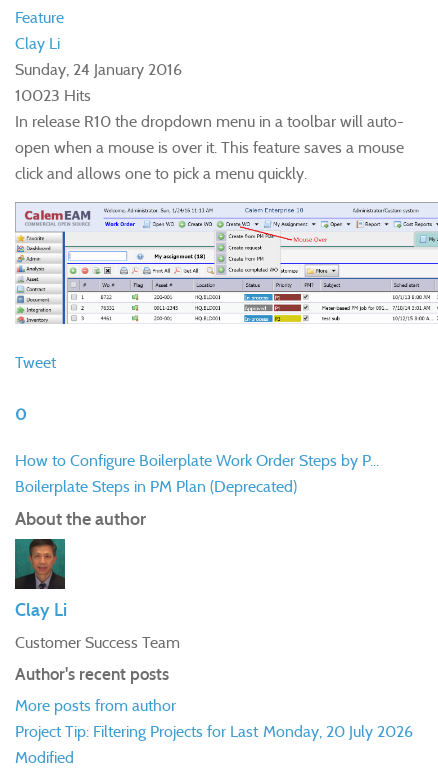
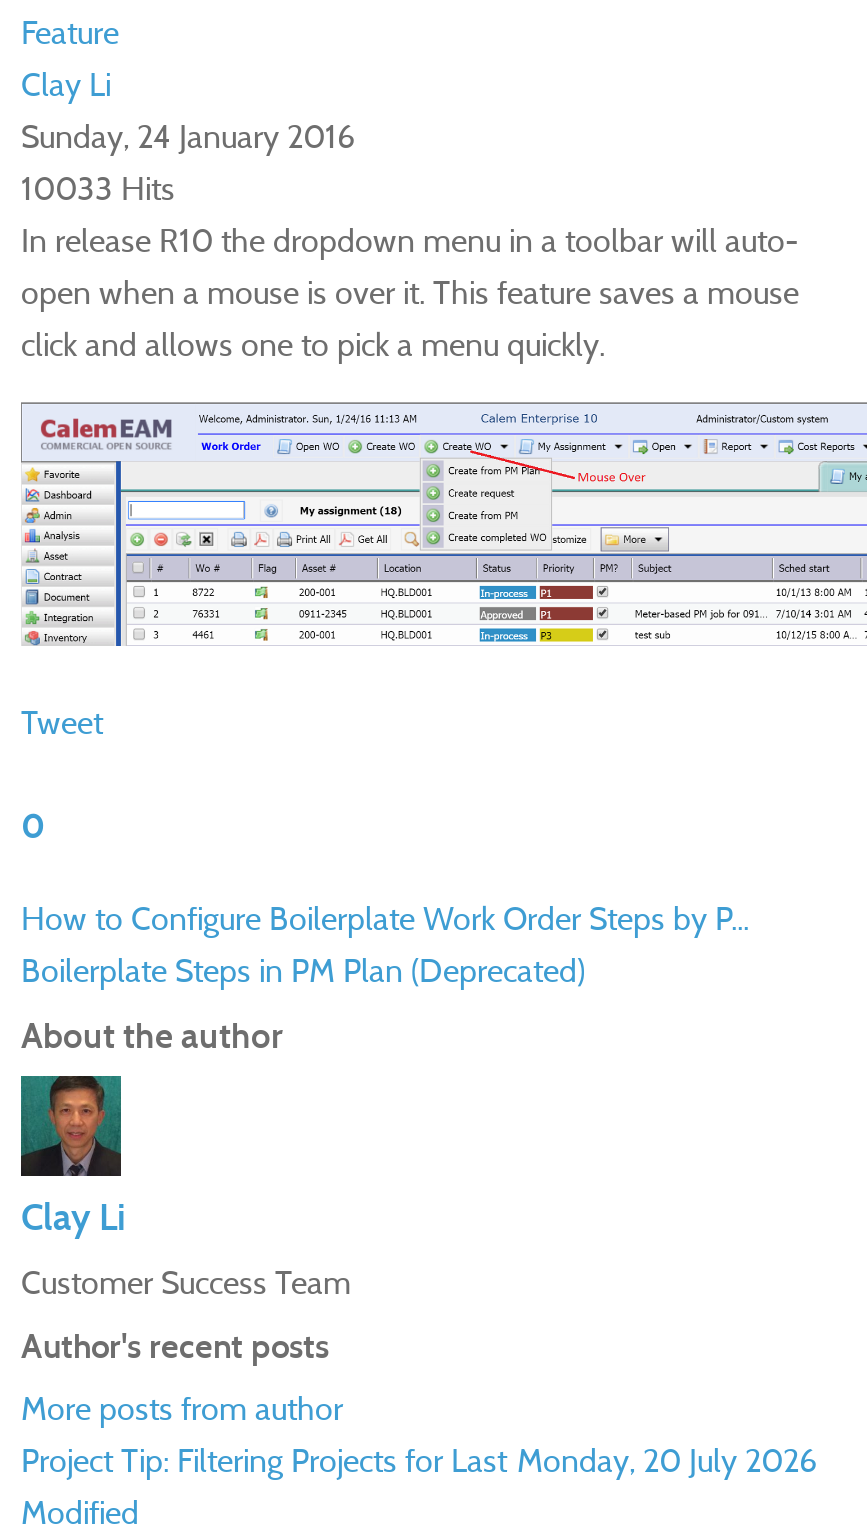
- 10023 Hits
+ 10033 Hits
